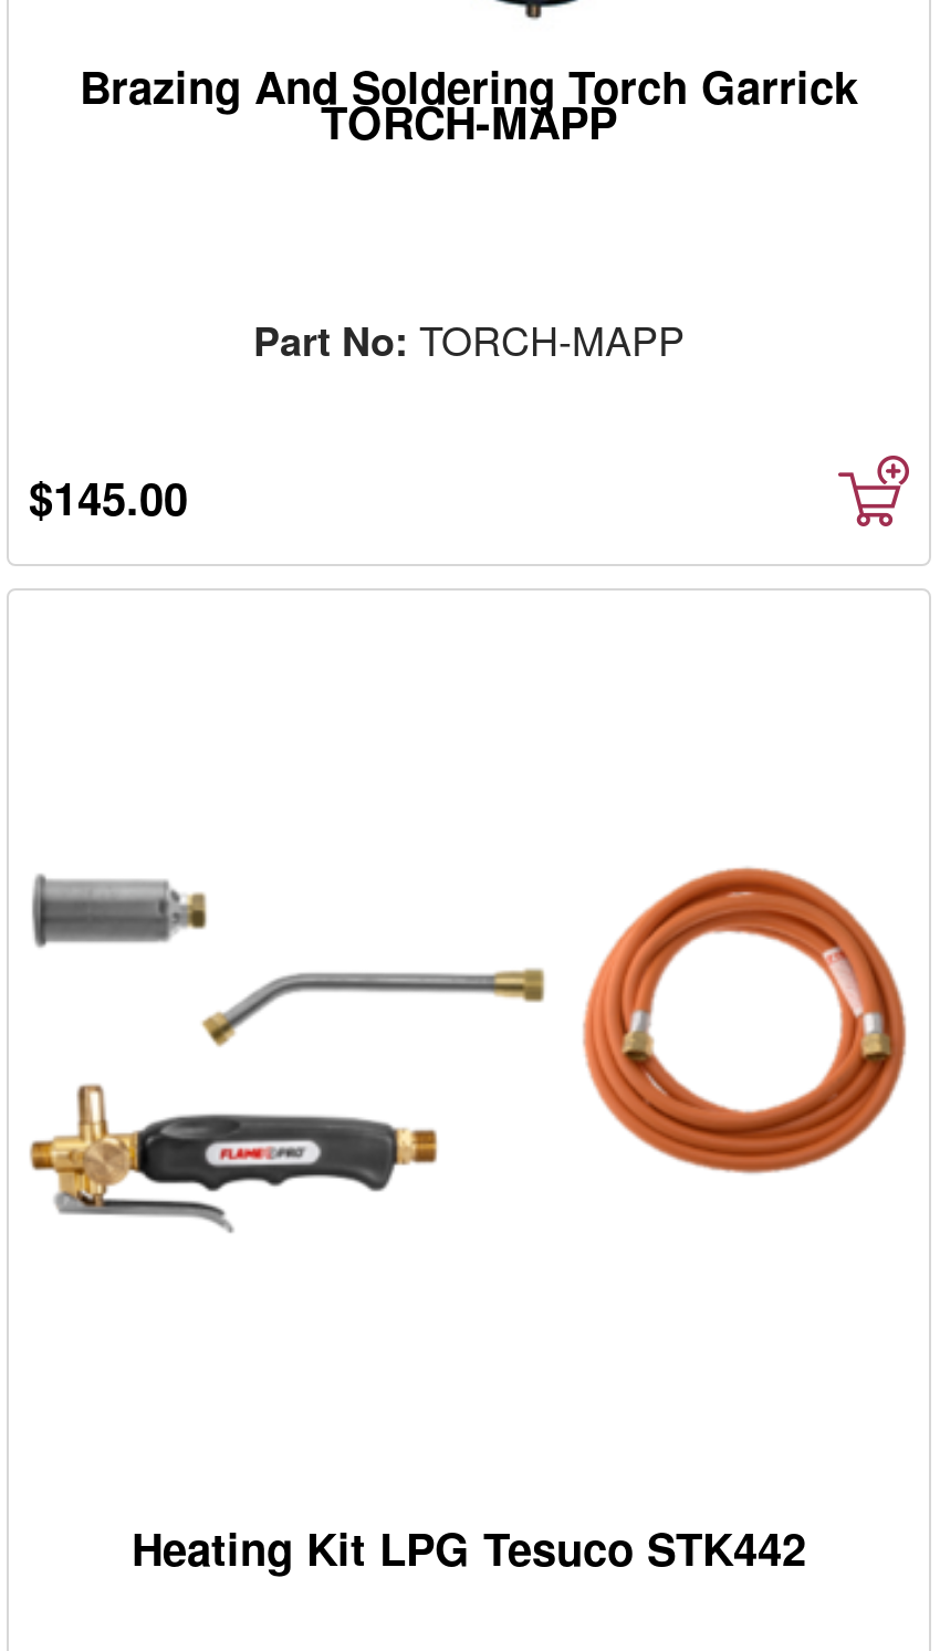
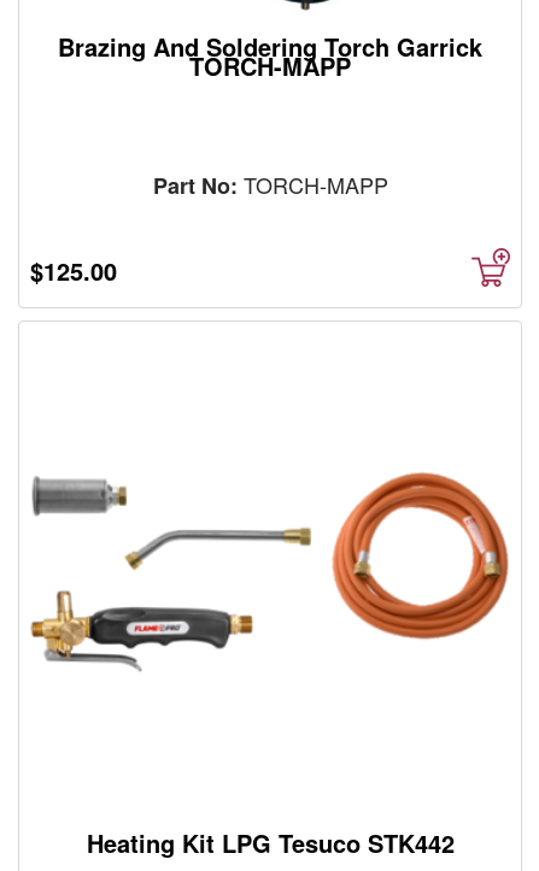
- $145.00
+ $125.00
